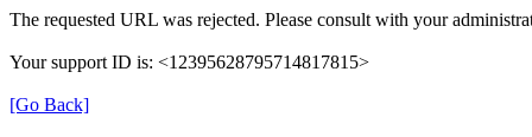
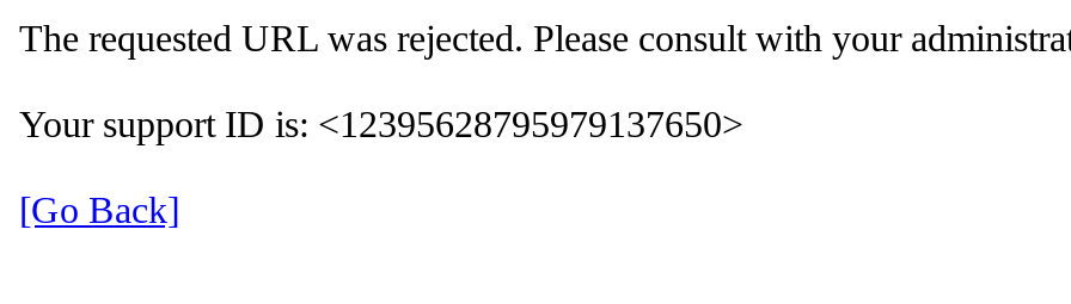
- Your support ID is: <12395628795714817815>
+ Your support ID is: <12395628795979137650>
